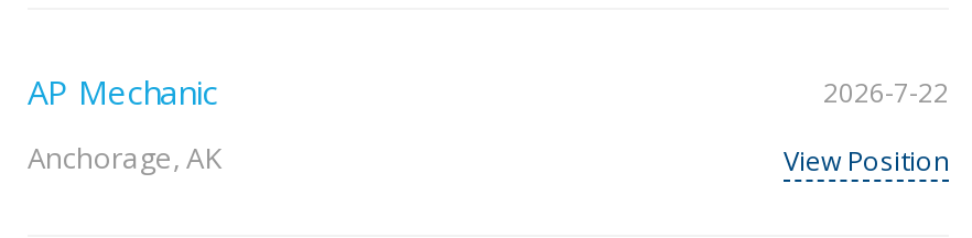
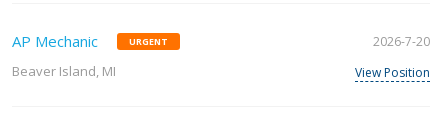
- 2026-7-22
+ 2026-7-20

- Anchorage, AK
+ URGENT
+ Beaver Island, MI
